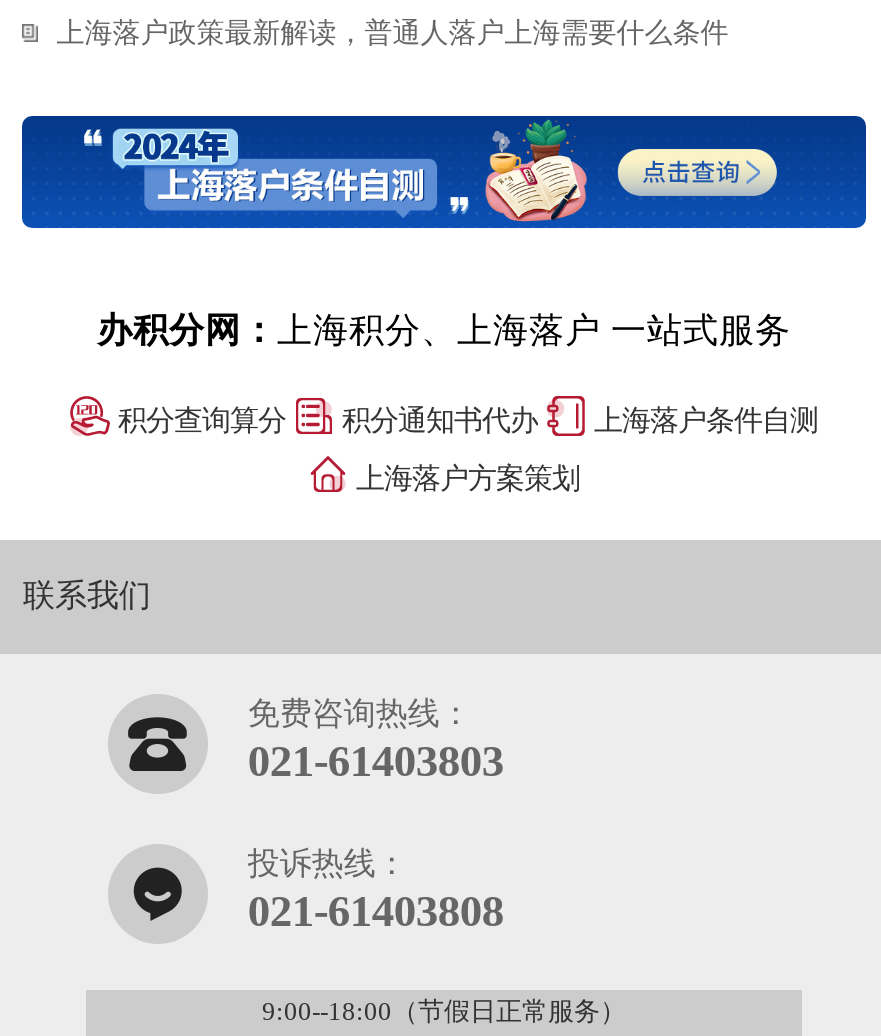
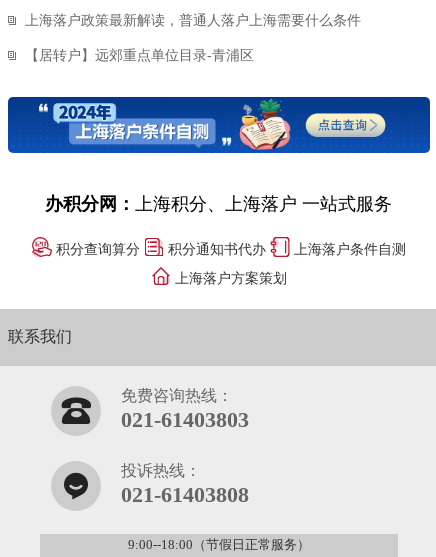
+ 【居转户】远郊重点单位目录-青浦区
